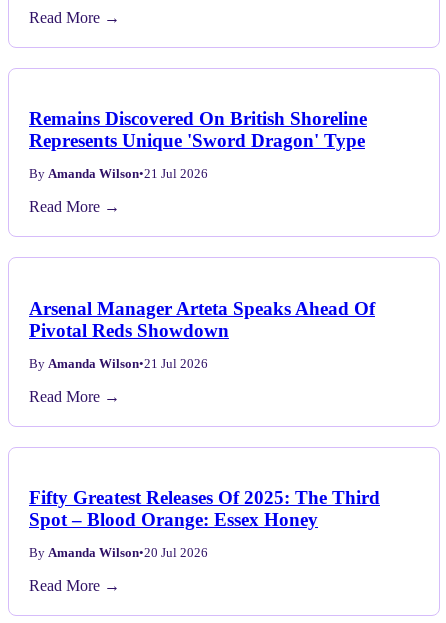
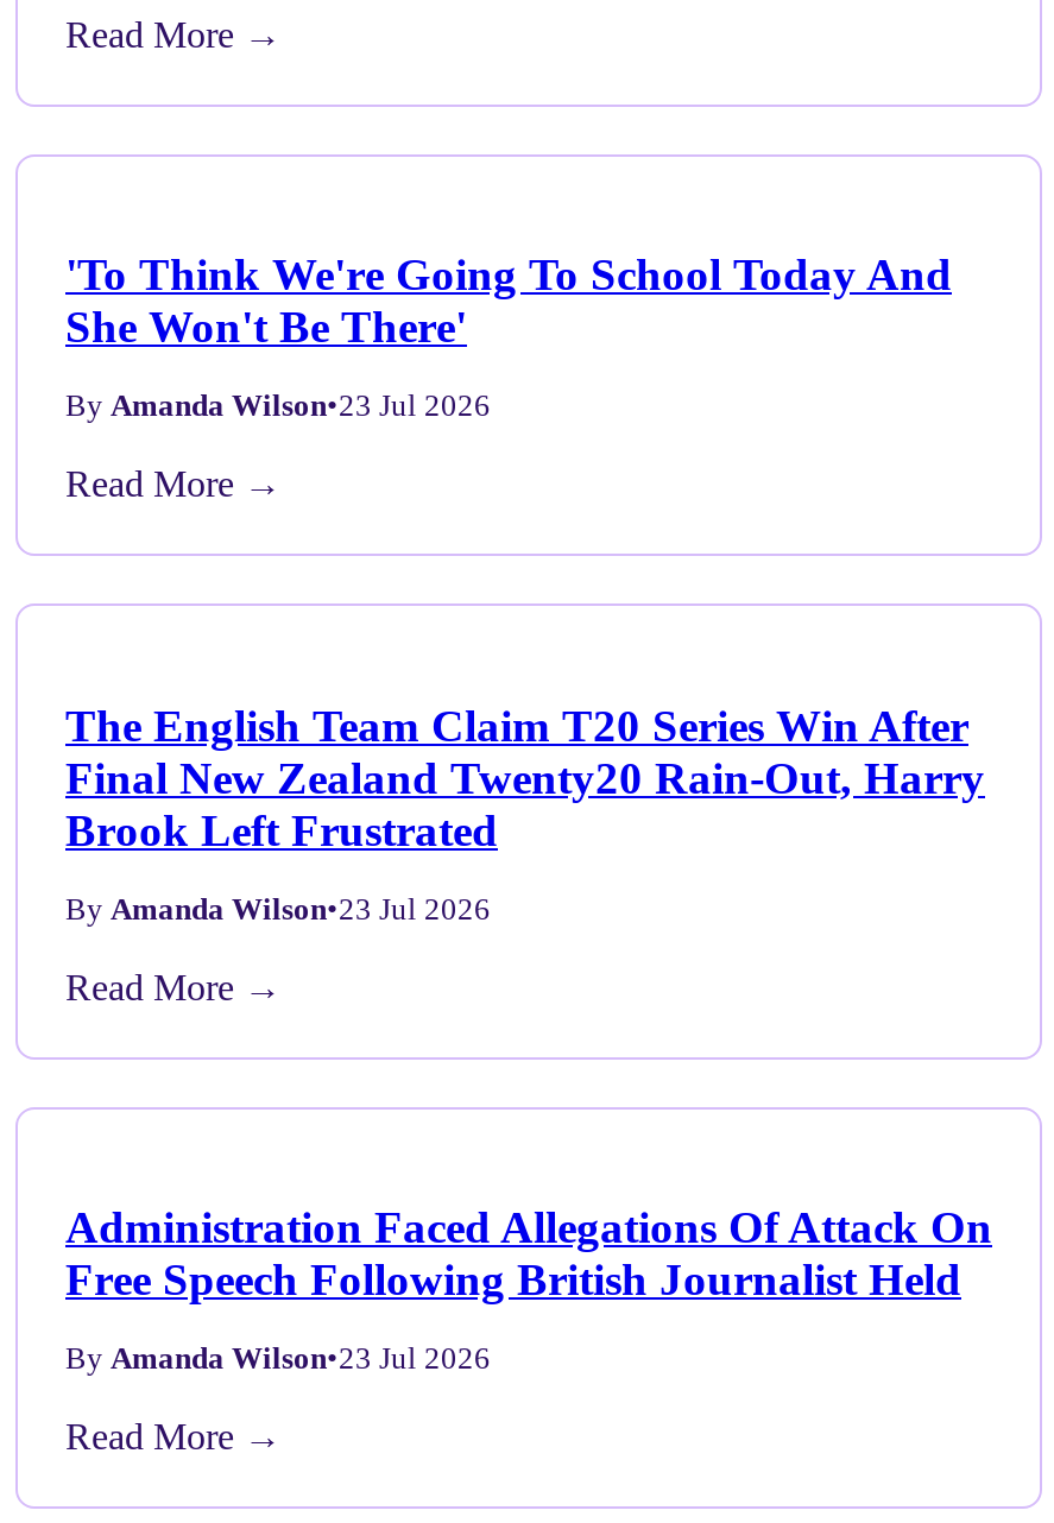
- Remains Discovered On British Shoreline
- Represents Unique 'Sword Dragon' Type
+ 'To Think We're Going To School Today And
+ She Won't Be There'

- By Amanda Wilson•21 Jul 2026
+ By Amanda Wilson•23 Jul 2026

- Arsenal Manager Arteta Speaks Ahead Of
- Pivotal Reds Showdown
+ The English Team Claim T20 Series Win After
+ Final New Zealand Twenty20 Rain-Out, Harry
+ Brook Left Frustrated

- By Amanda Wilson•21 Jul 2026
+ By Amanda Wilson•23 Jul 2026

- Fifty Greatest Releases Of 2025: The Third
- Spot – Blood Orange: Essex Honey
+ Administration Faced Allegations Of Attack On
+ Free Speech Following British Journalist Held

- By Amanda Wilson•20 Jul 2026
+ By Amanda Wilson•23 Jul 2026
